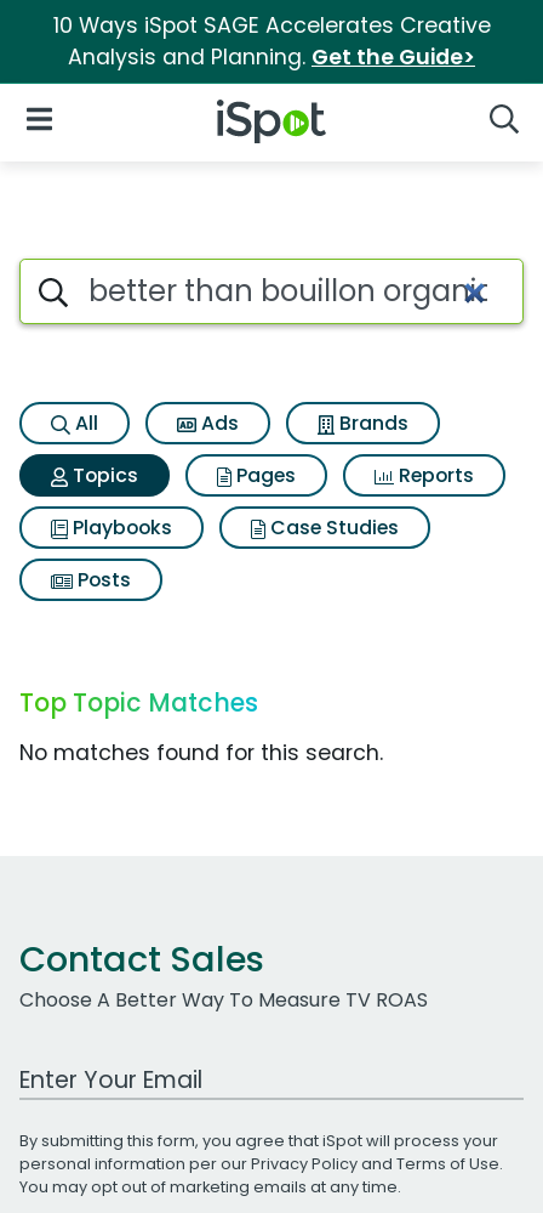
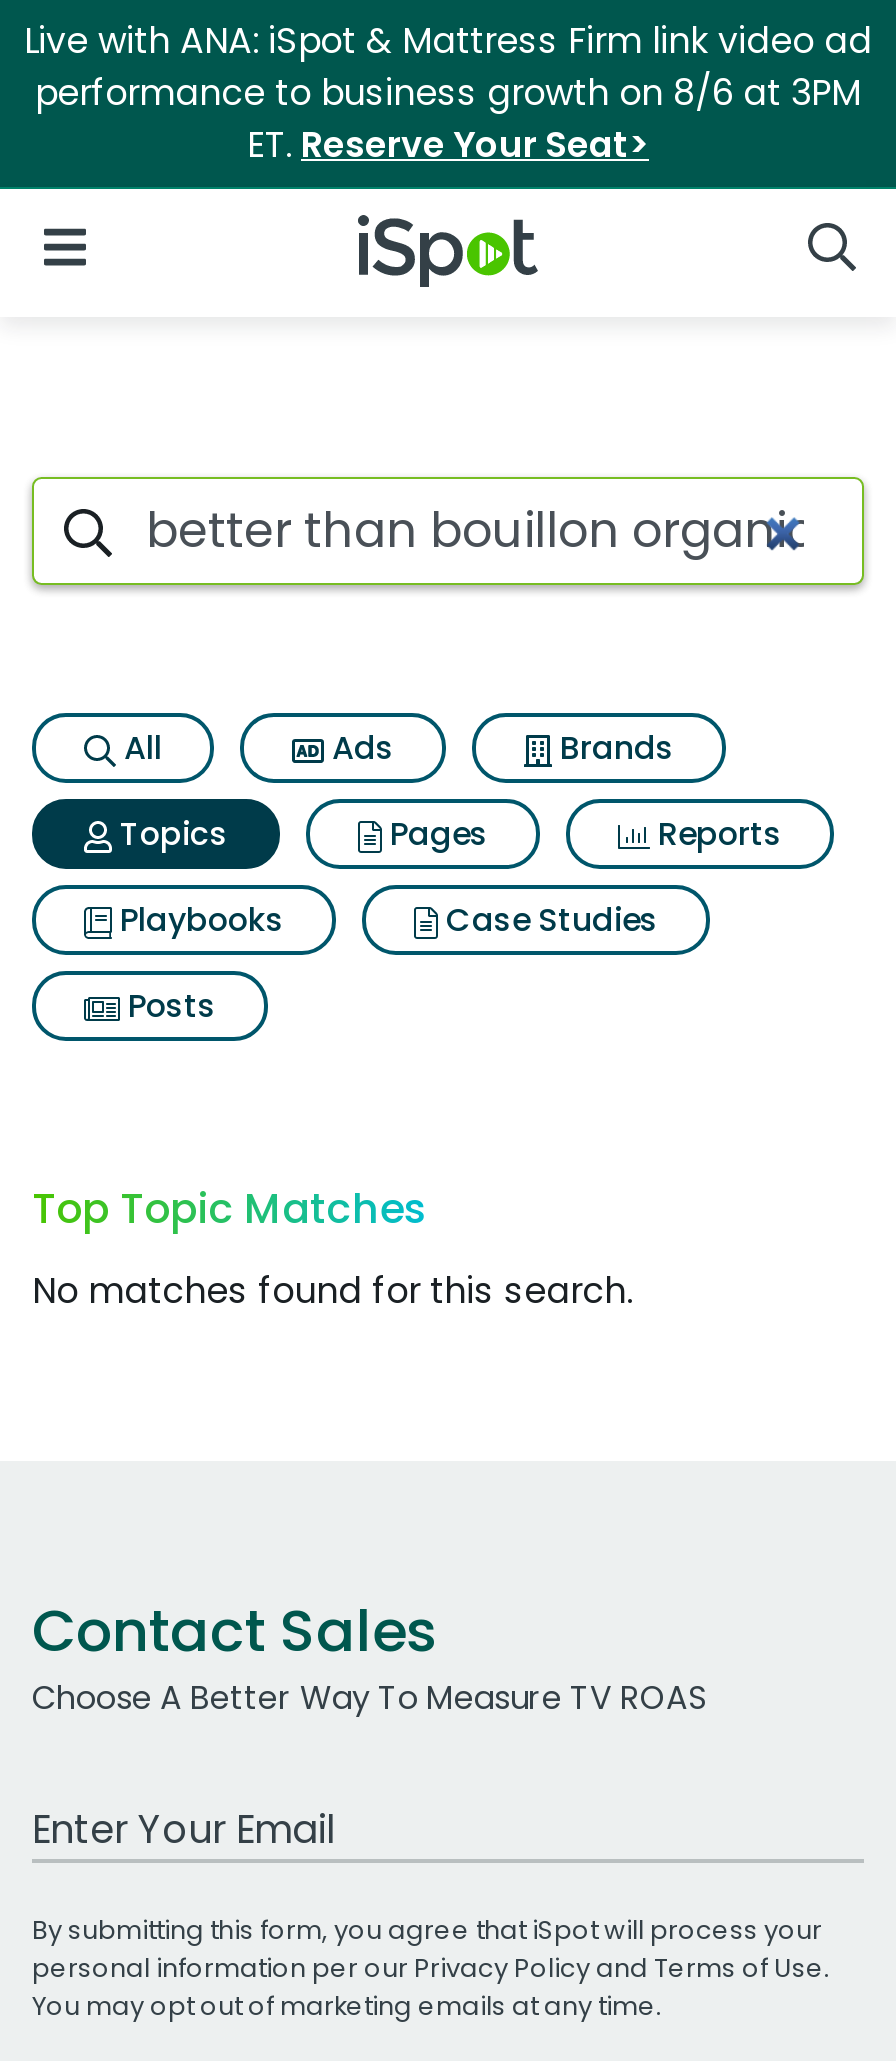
- 10 Ways iSpot SAGE Accelerates Creative
- Analysis and Planning. Get the Guide>
+ Live with ANA: iSpot & Mattress Firm link video ad
+ performance to business growth on 8/6 at 3PM
+ ET. Reserve Your Seat>
